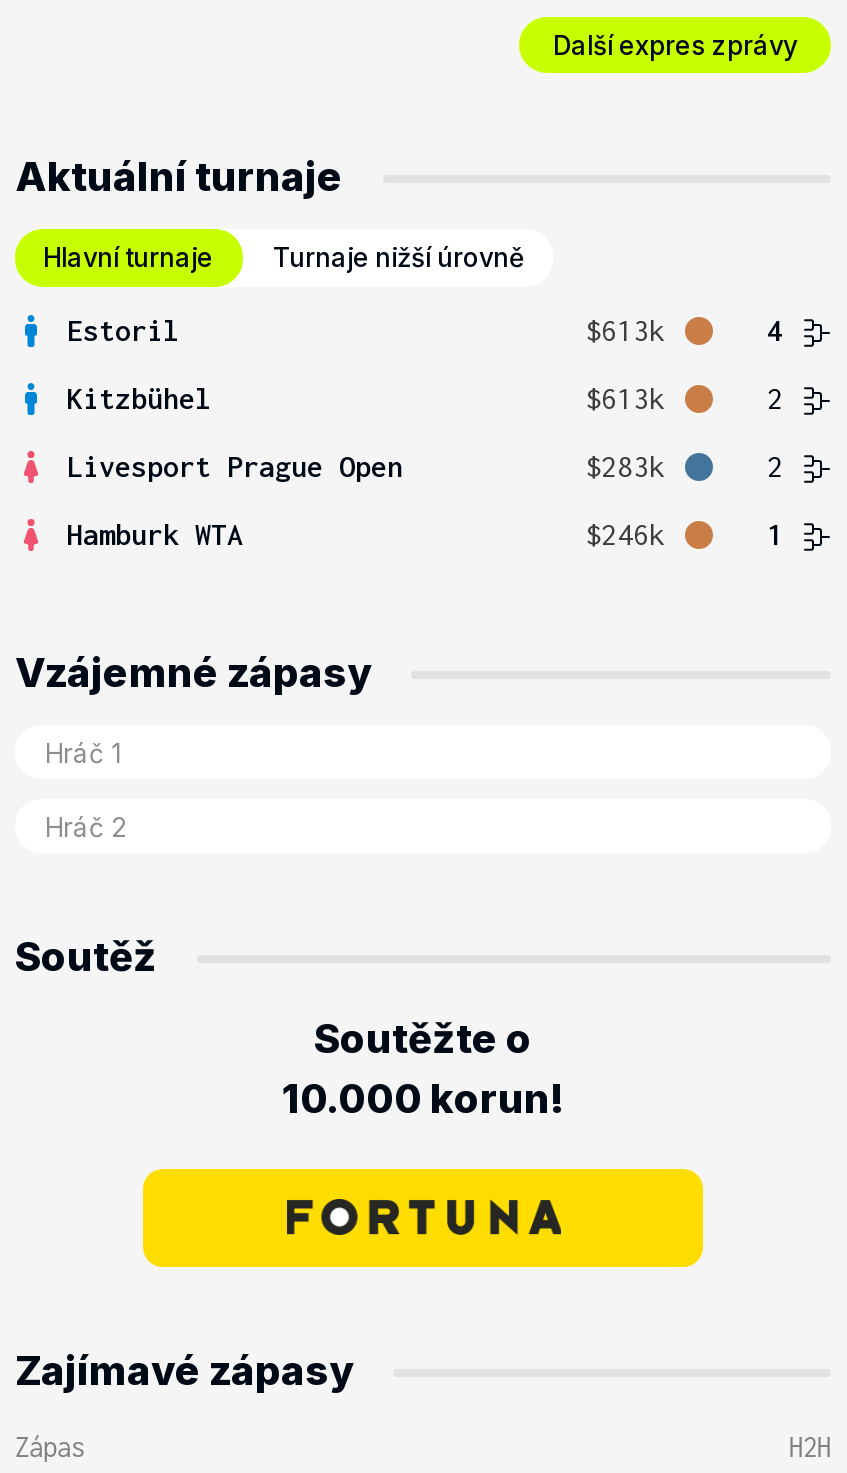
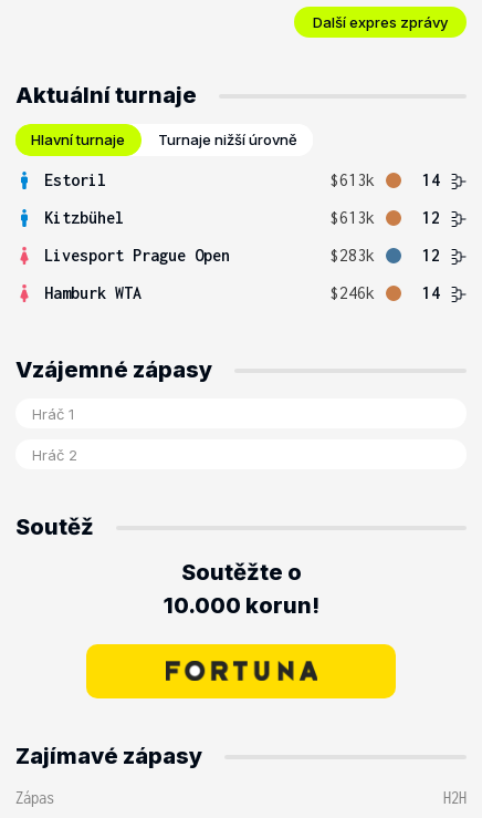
- 4
+ 14

- 2
+ 12

- 2
+ 12

- 1
+ 14
